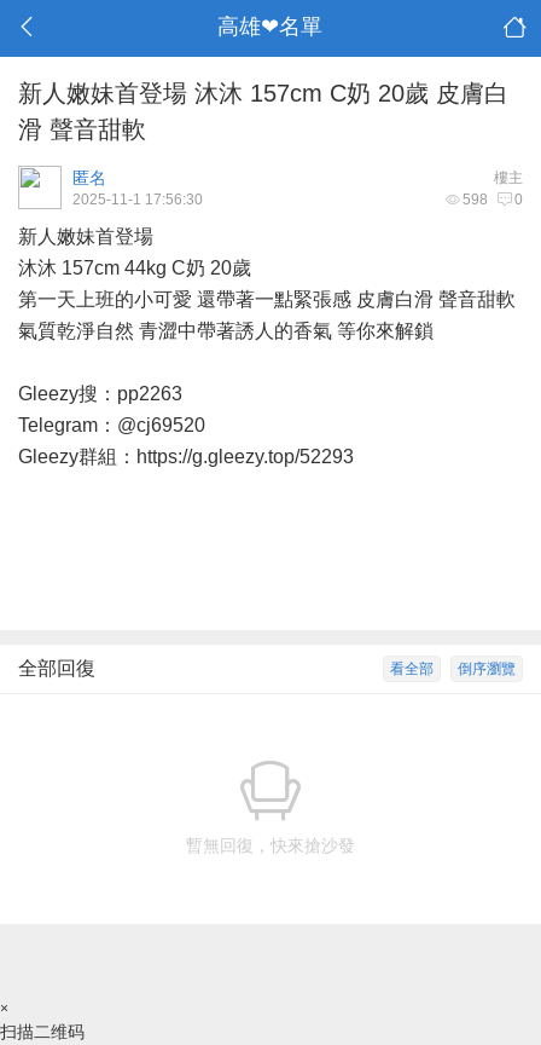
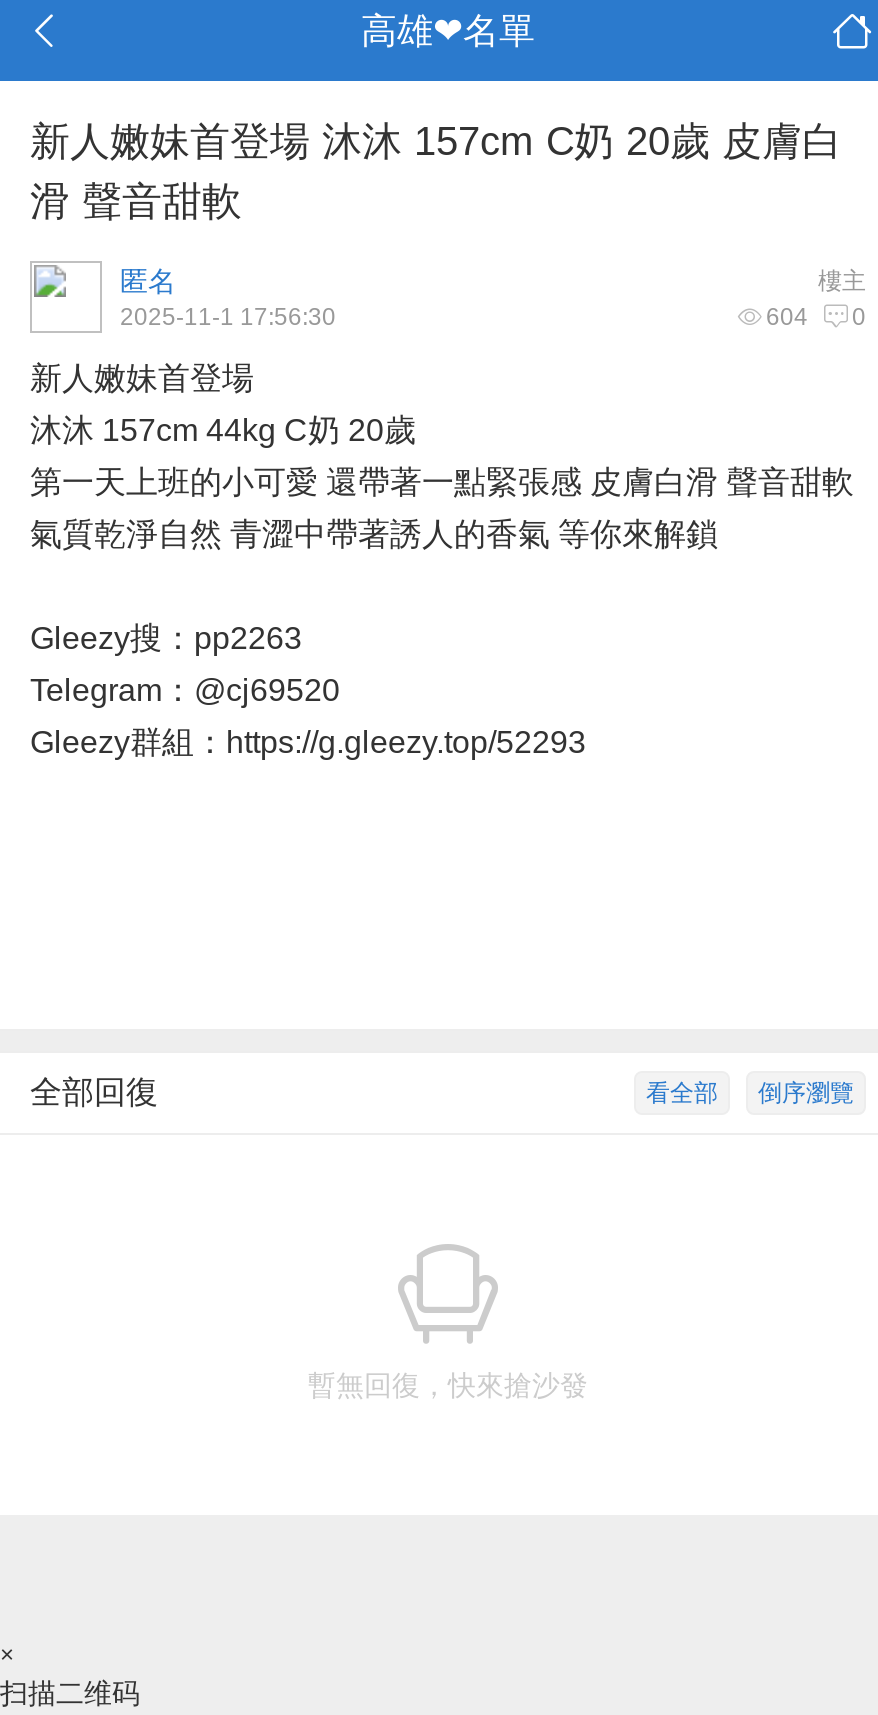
- 598 0
+ 604 0
